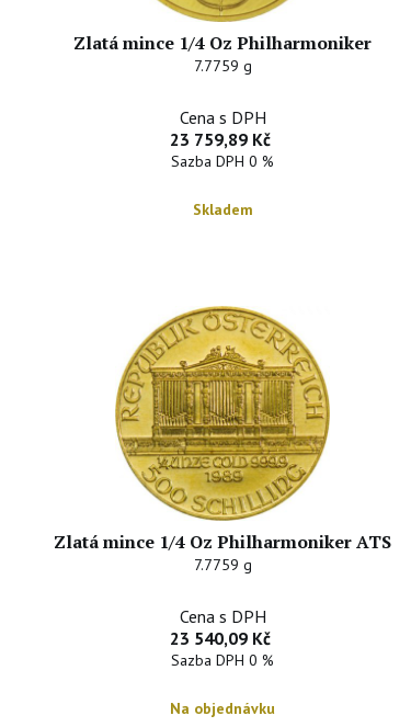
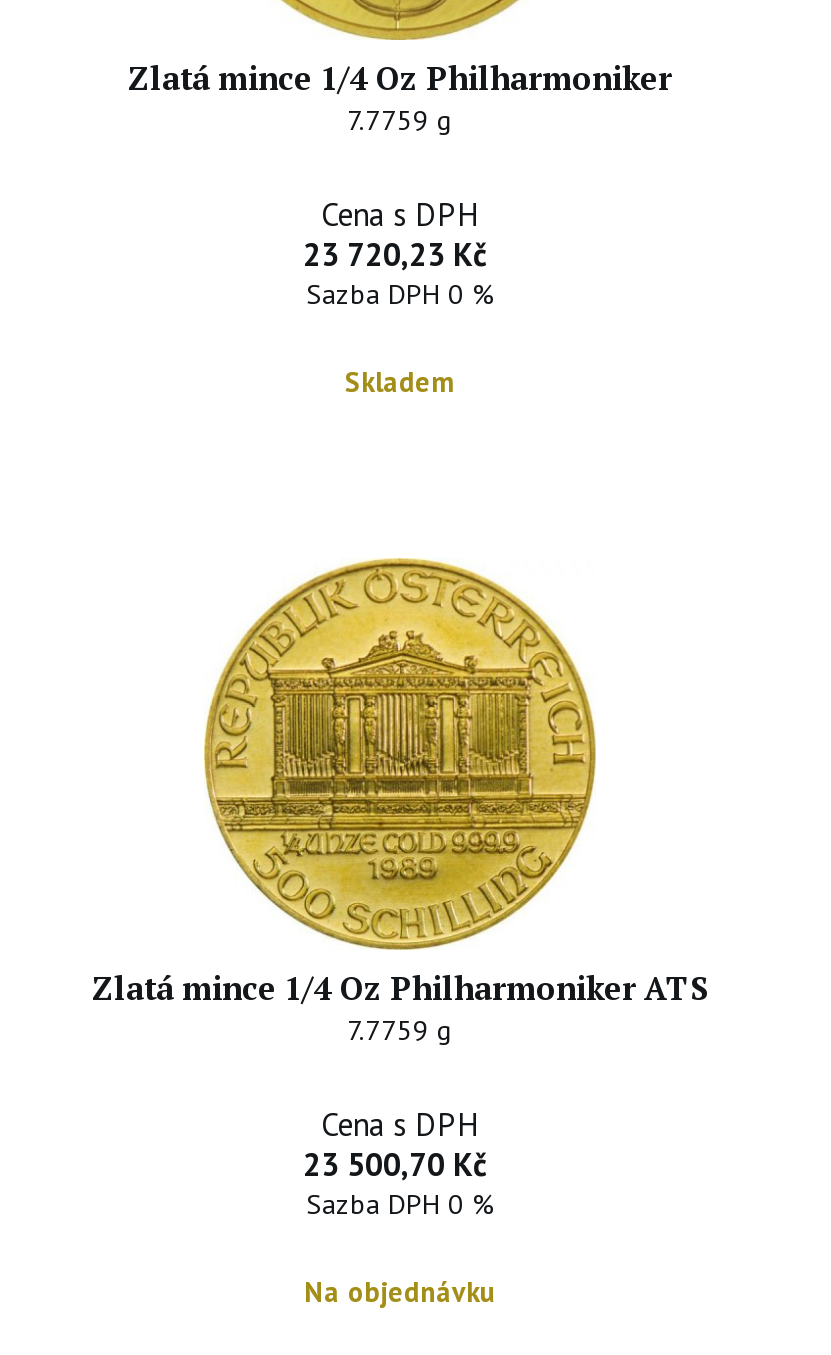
- 23 759,89 Kč
+ 23 720,23 Kč

- 23 540,09 Kč
+ 23 500,70 Kč
